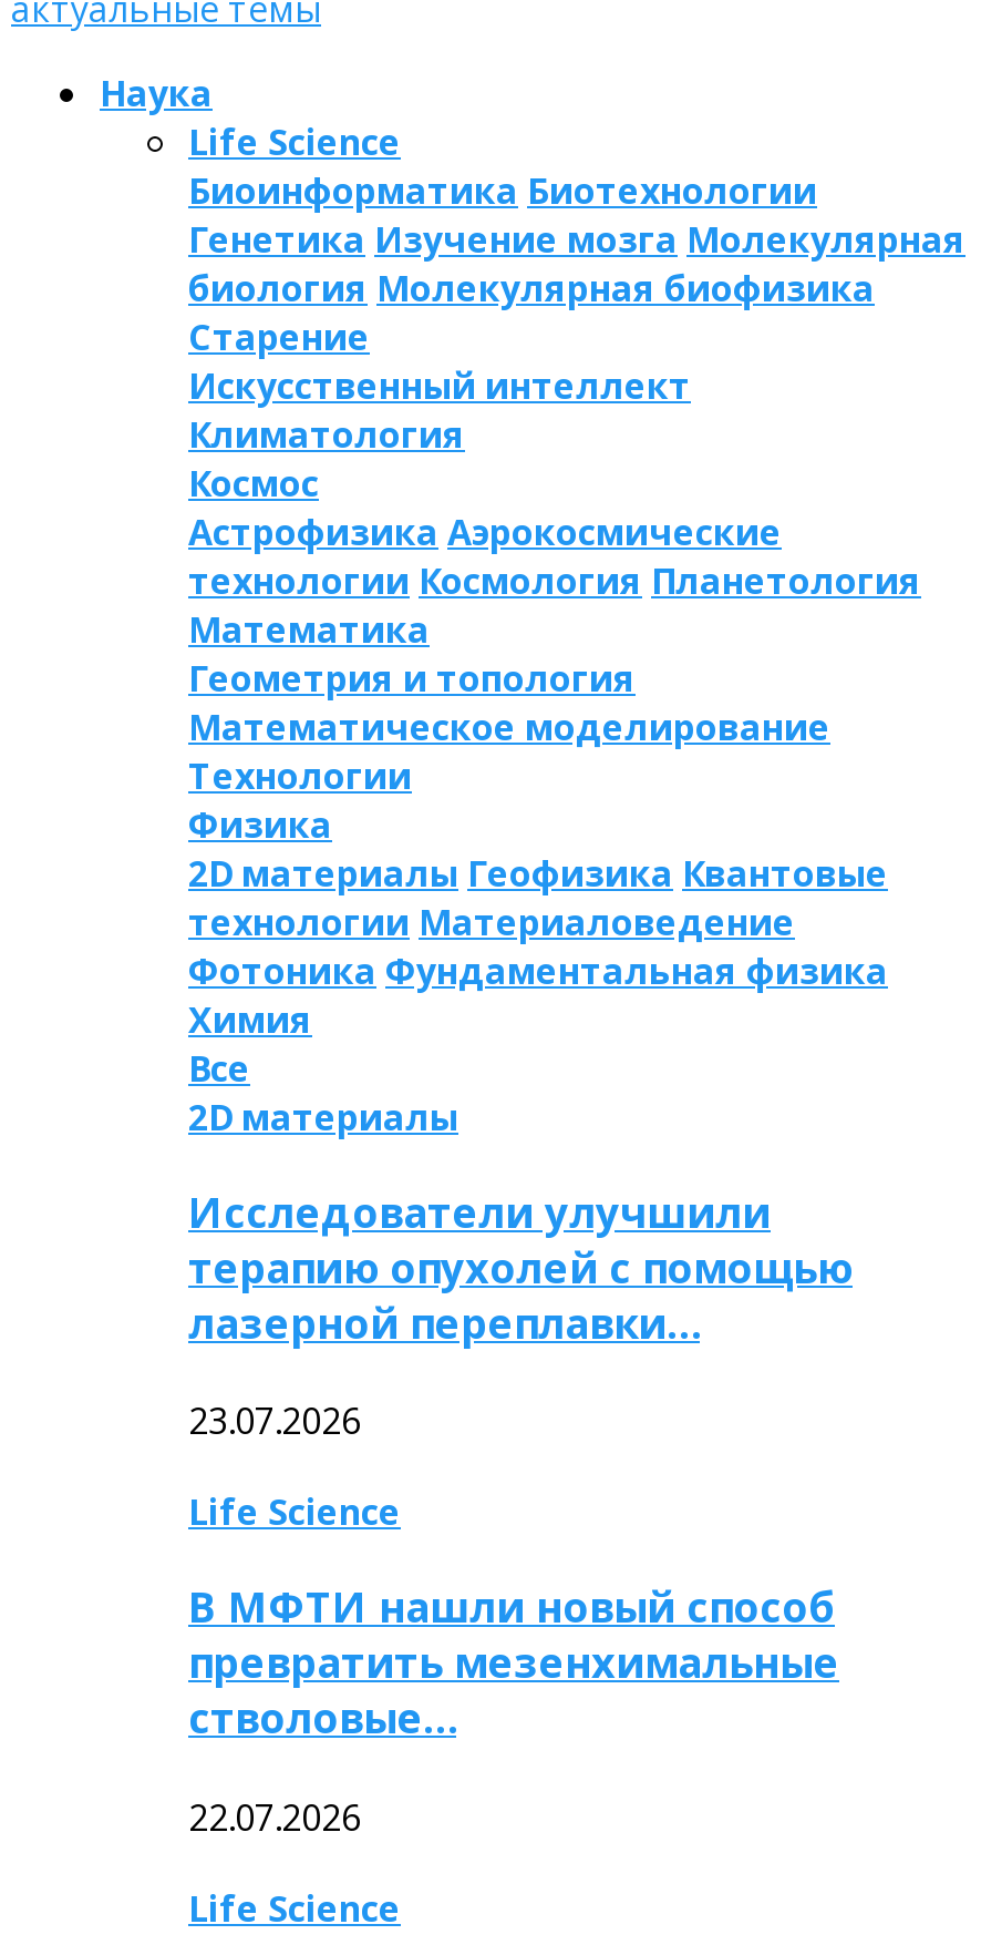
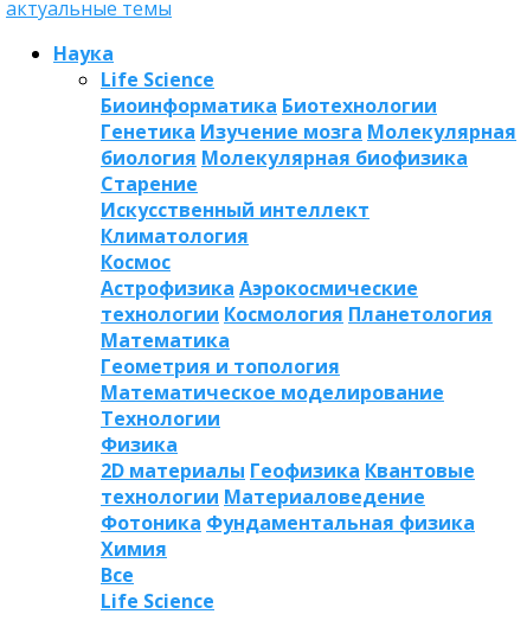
- 2D материалы
- Исследователи улучшили
- терапию опухолей с помощью
- лазерной переплавки…
- 23.07.2026
- Life Science
- В МФТИ нашли новый способ
- превратить мезенхимальные
- стволовые…
- 22.07.2026
